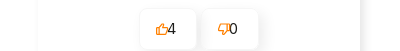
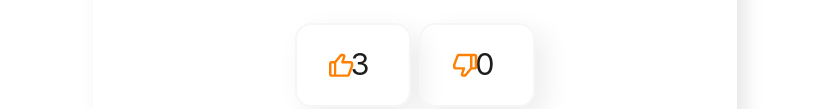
- 4
+ 3
